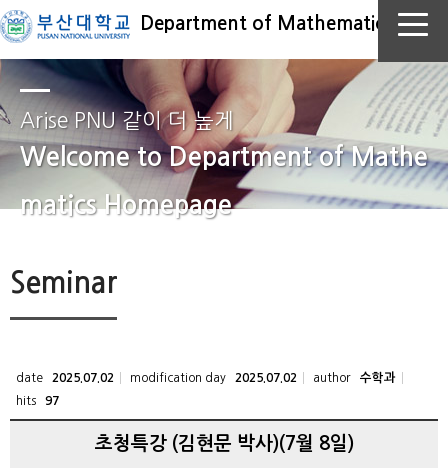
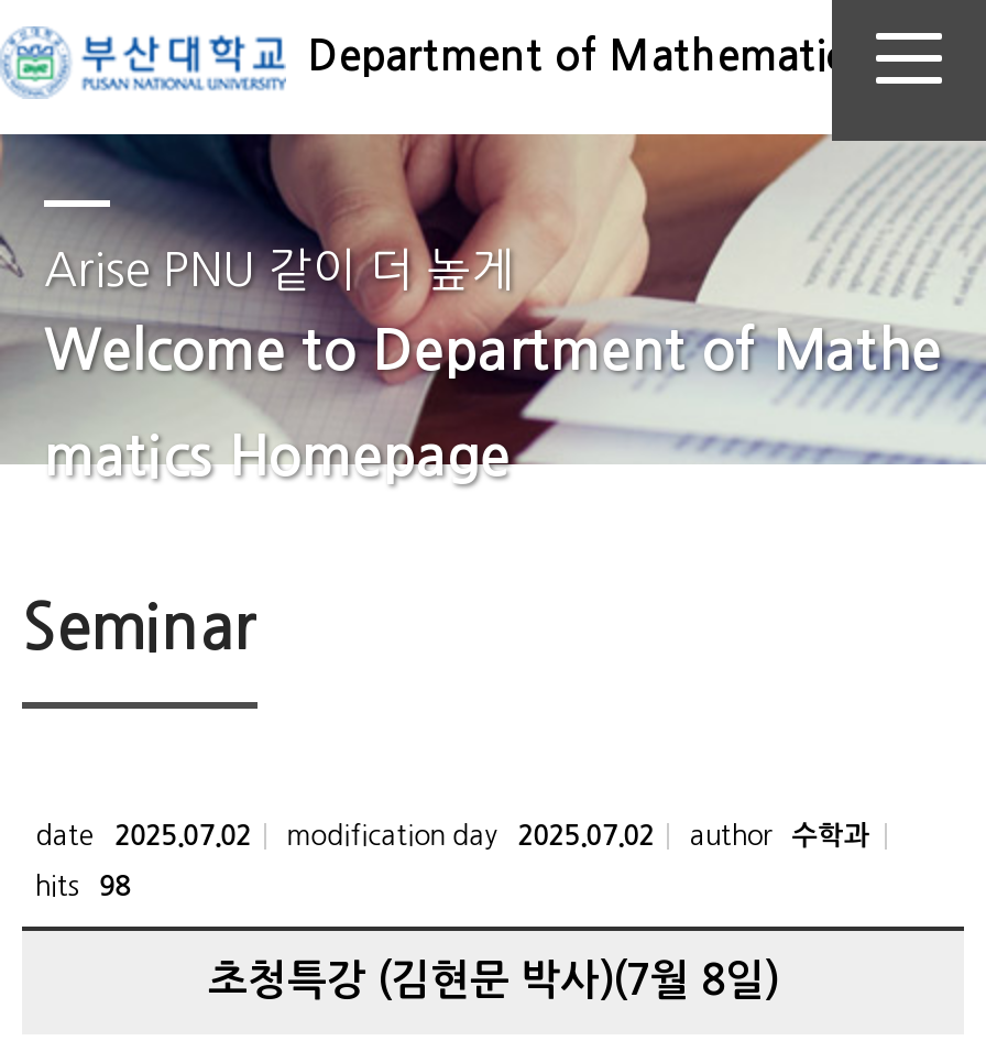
- hits 97
+ hits 98
